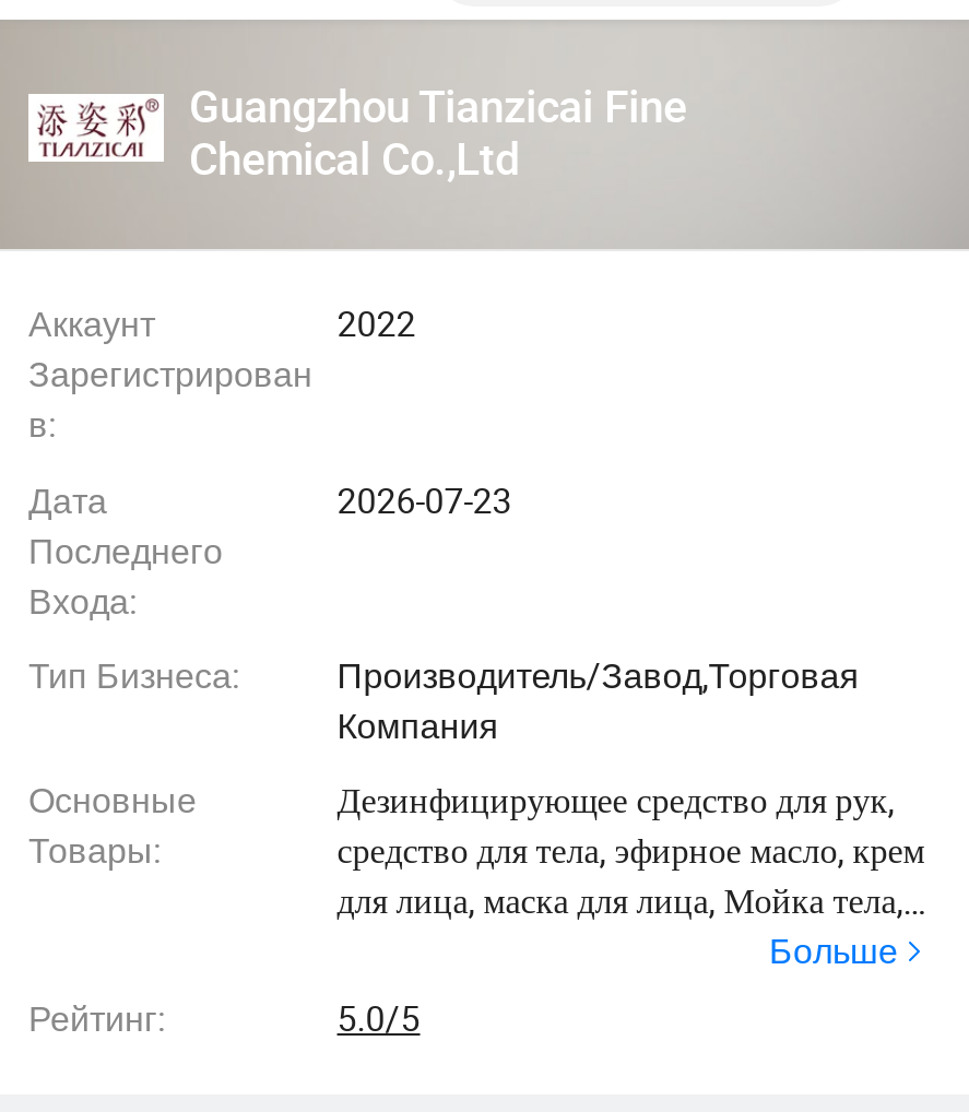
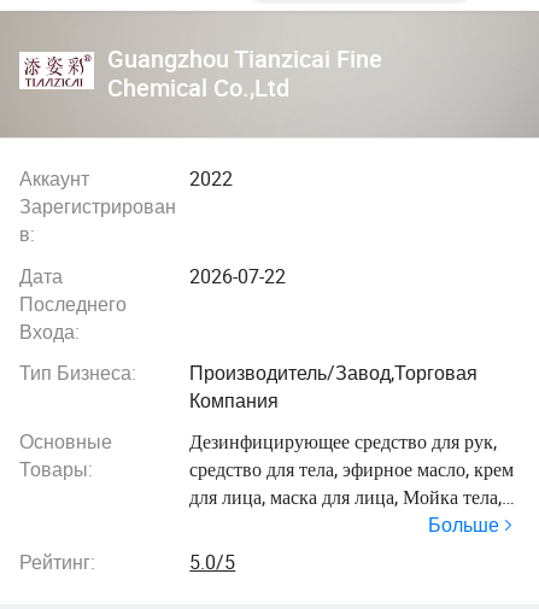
- 2026-07-23
+ 2026-07-22
